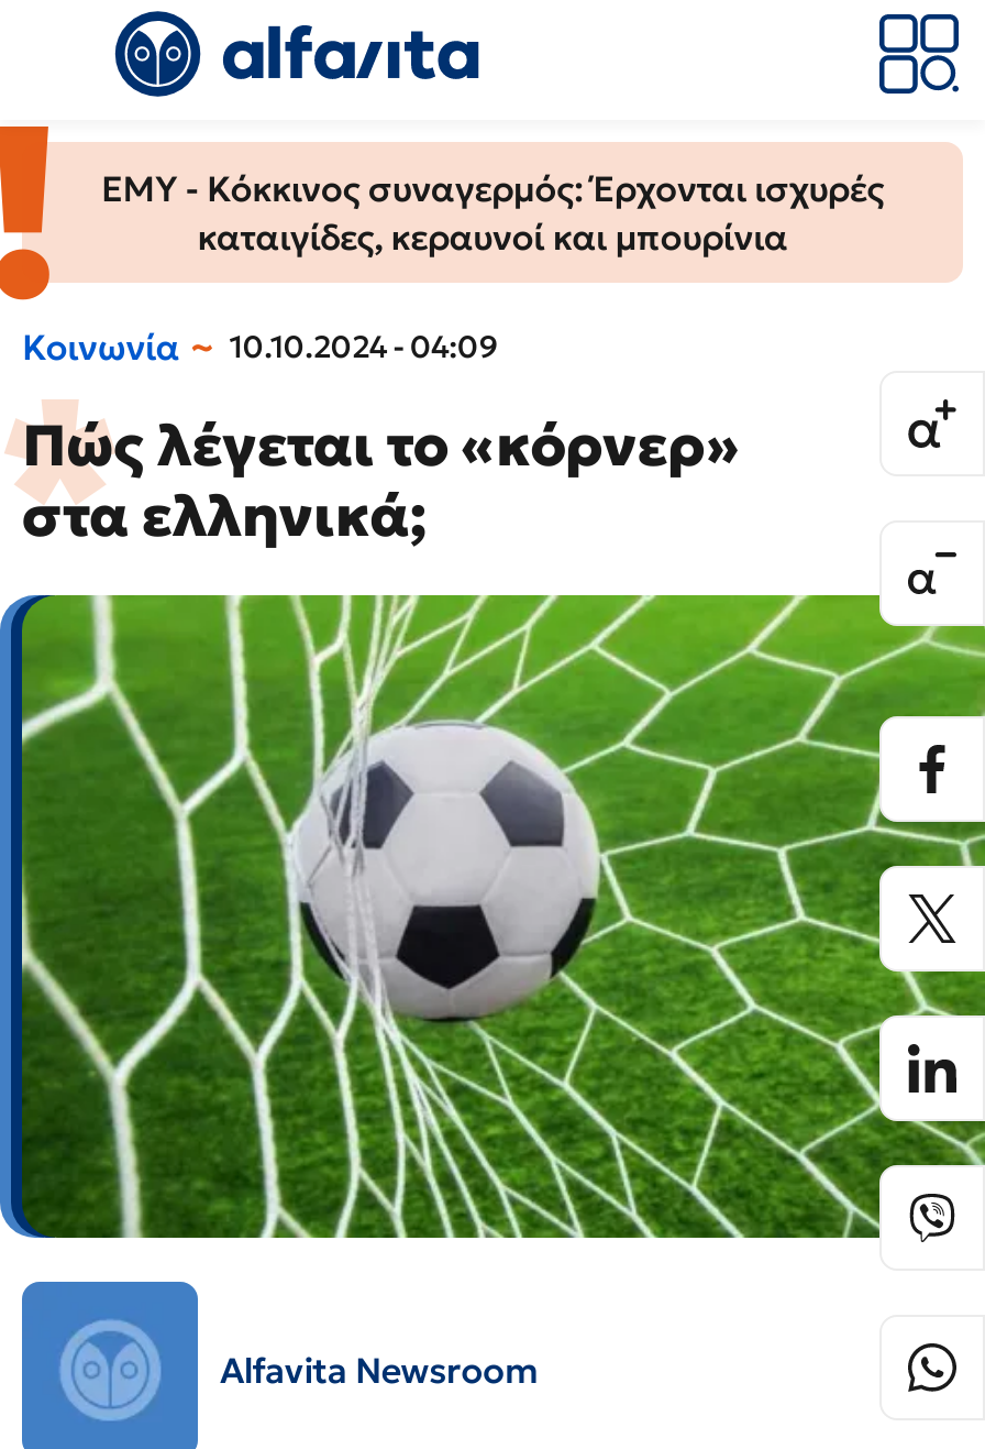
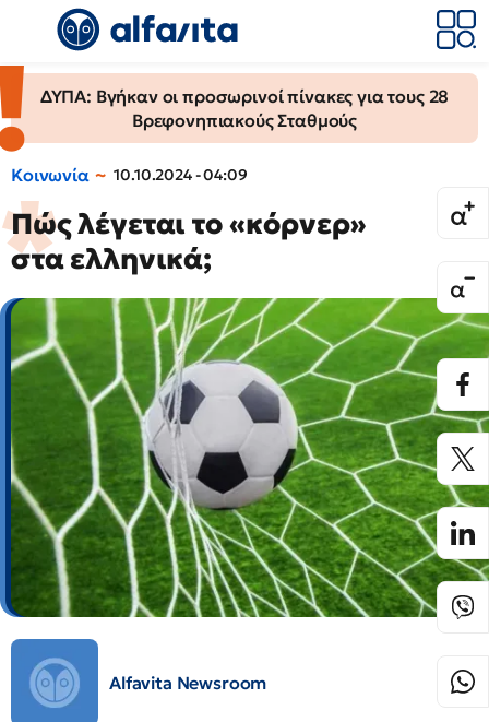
- ΕΜΥ - Κόκκινος συναγερμός: Έρχονται ισχυρές
- καταιγίδες, κεραυνοί και μπουρίνια
+ ΔΥΠΑ: Βγήκαν οι προσωρινοί πίνακες για τους 28
+ Βρεφονηπιακούς Σταθμούς
